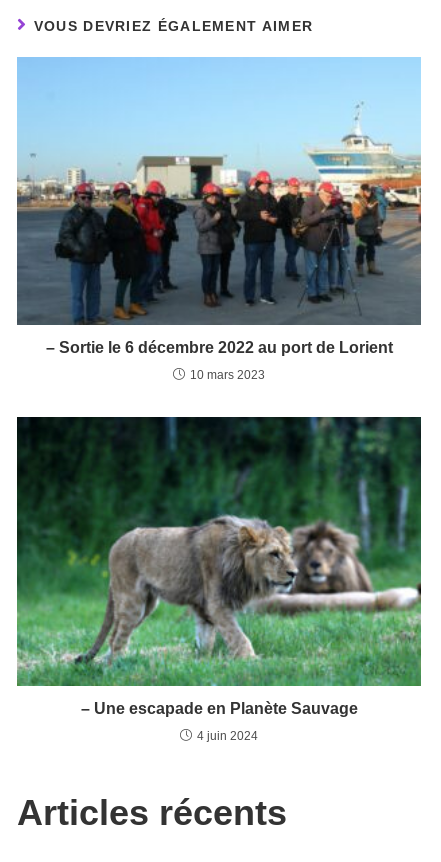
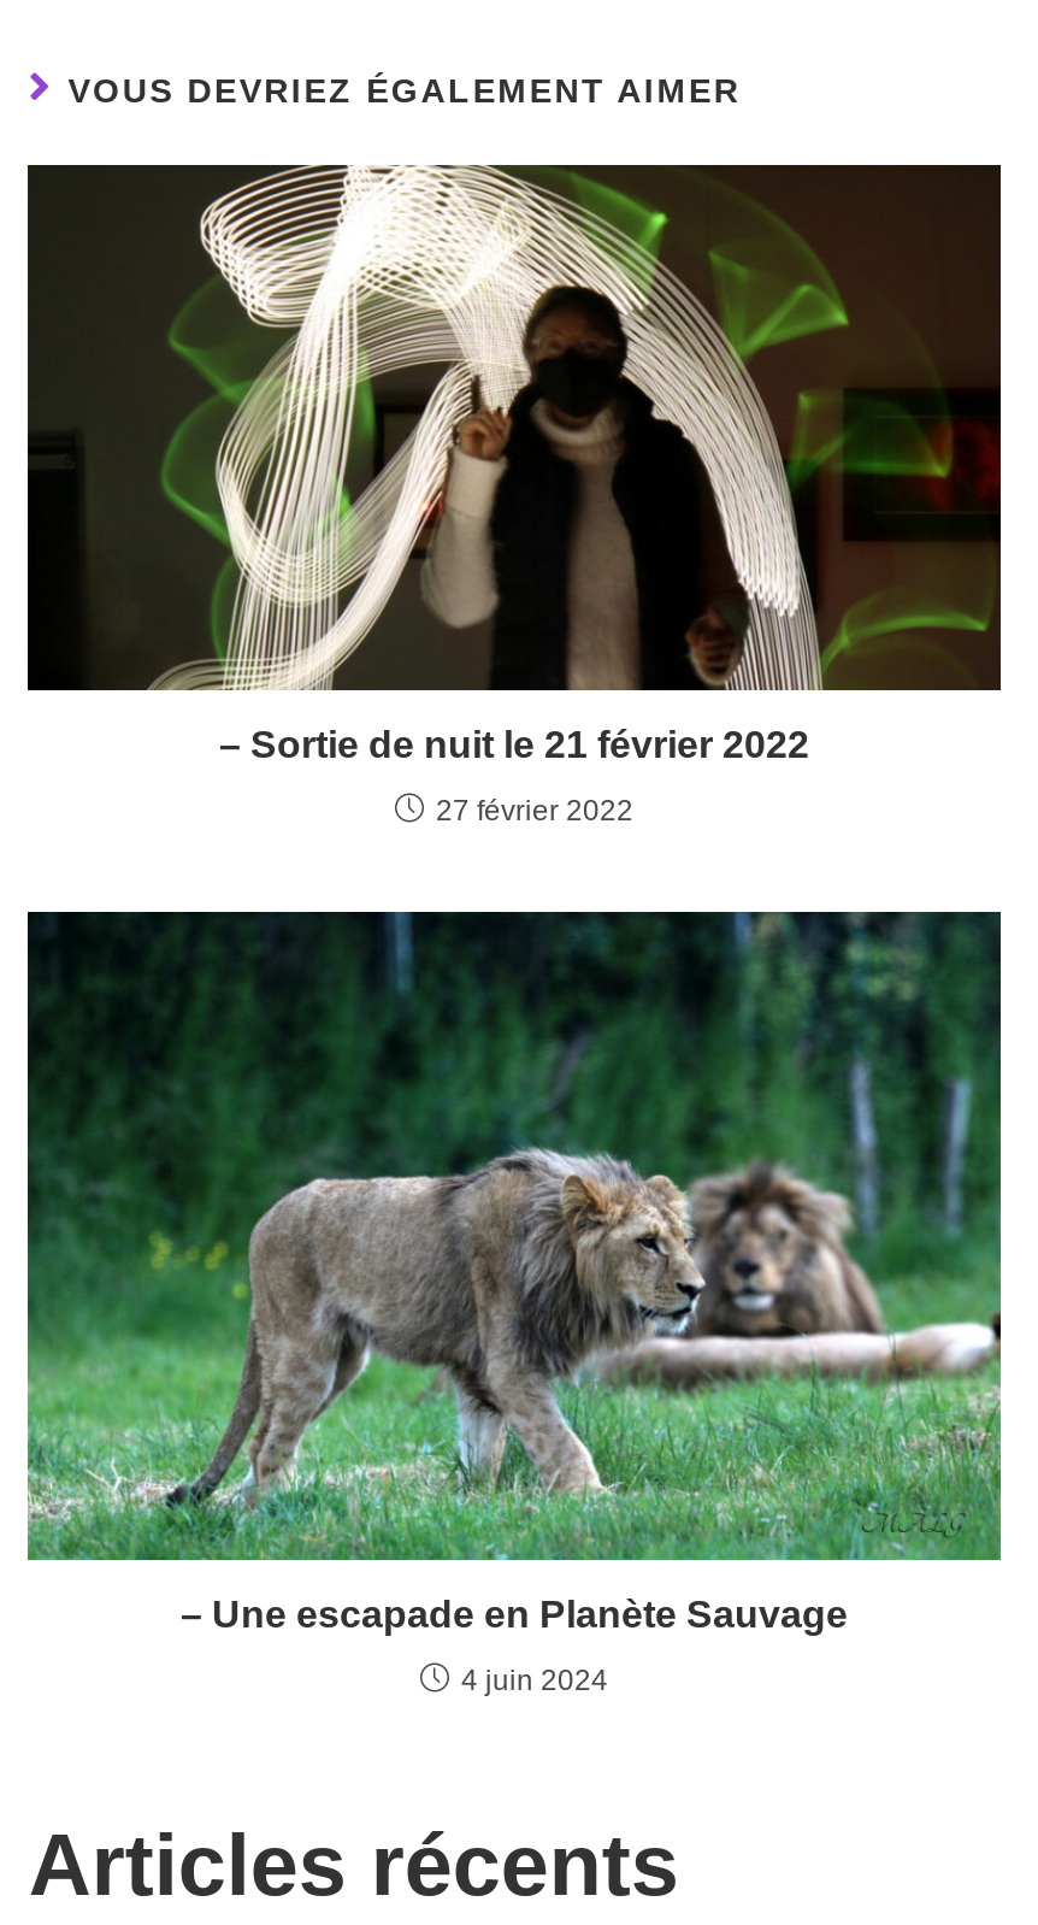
- [image]
- – Sortie le 6 décembre 2022 au port de Lorient
+ [image]
+ – Sortie de nuit le 21 février 2022

- 10 mars 2023
+ 27 février 2022
